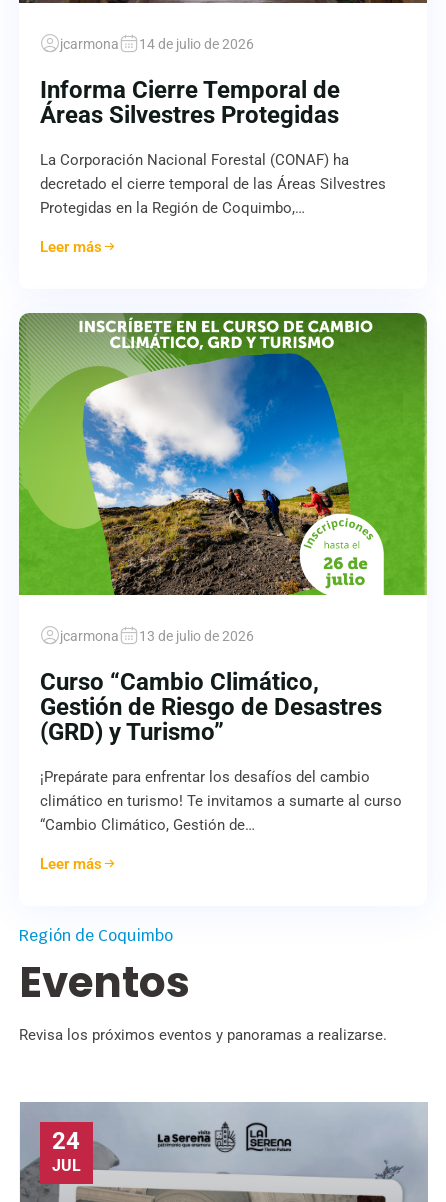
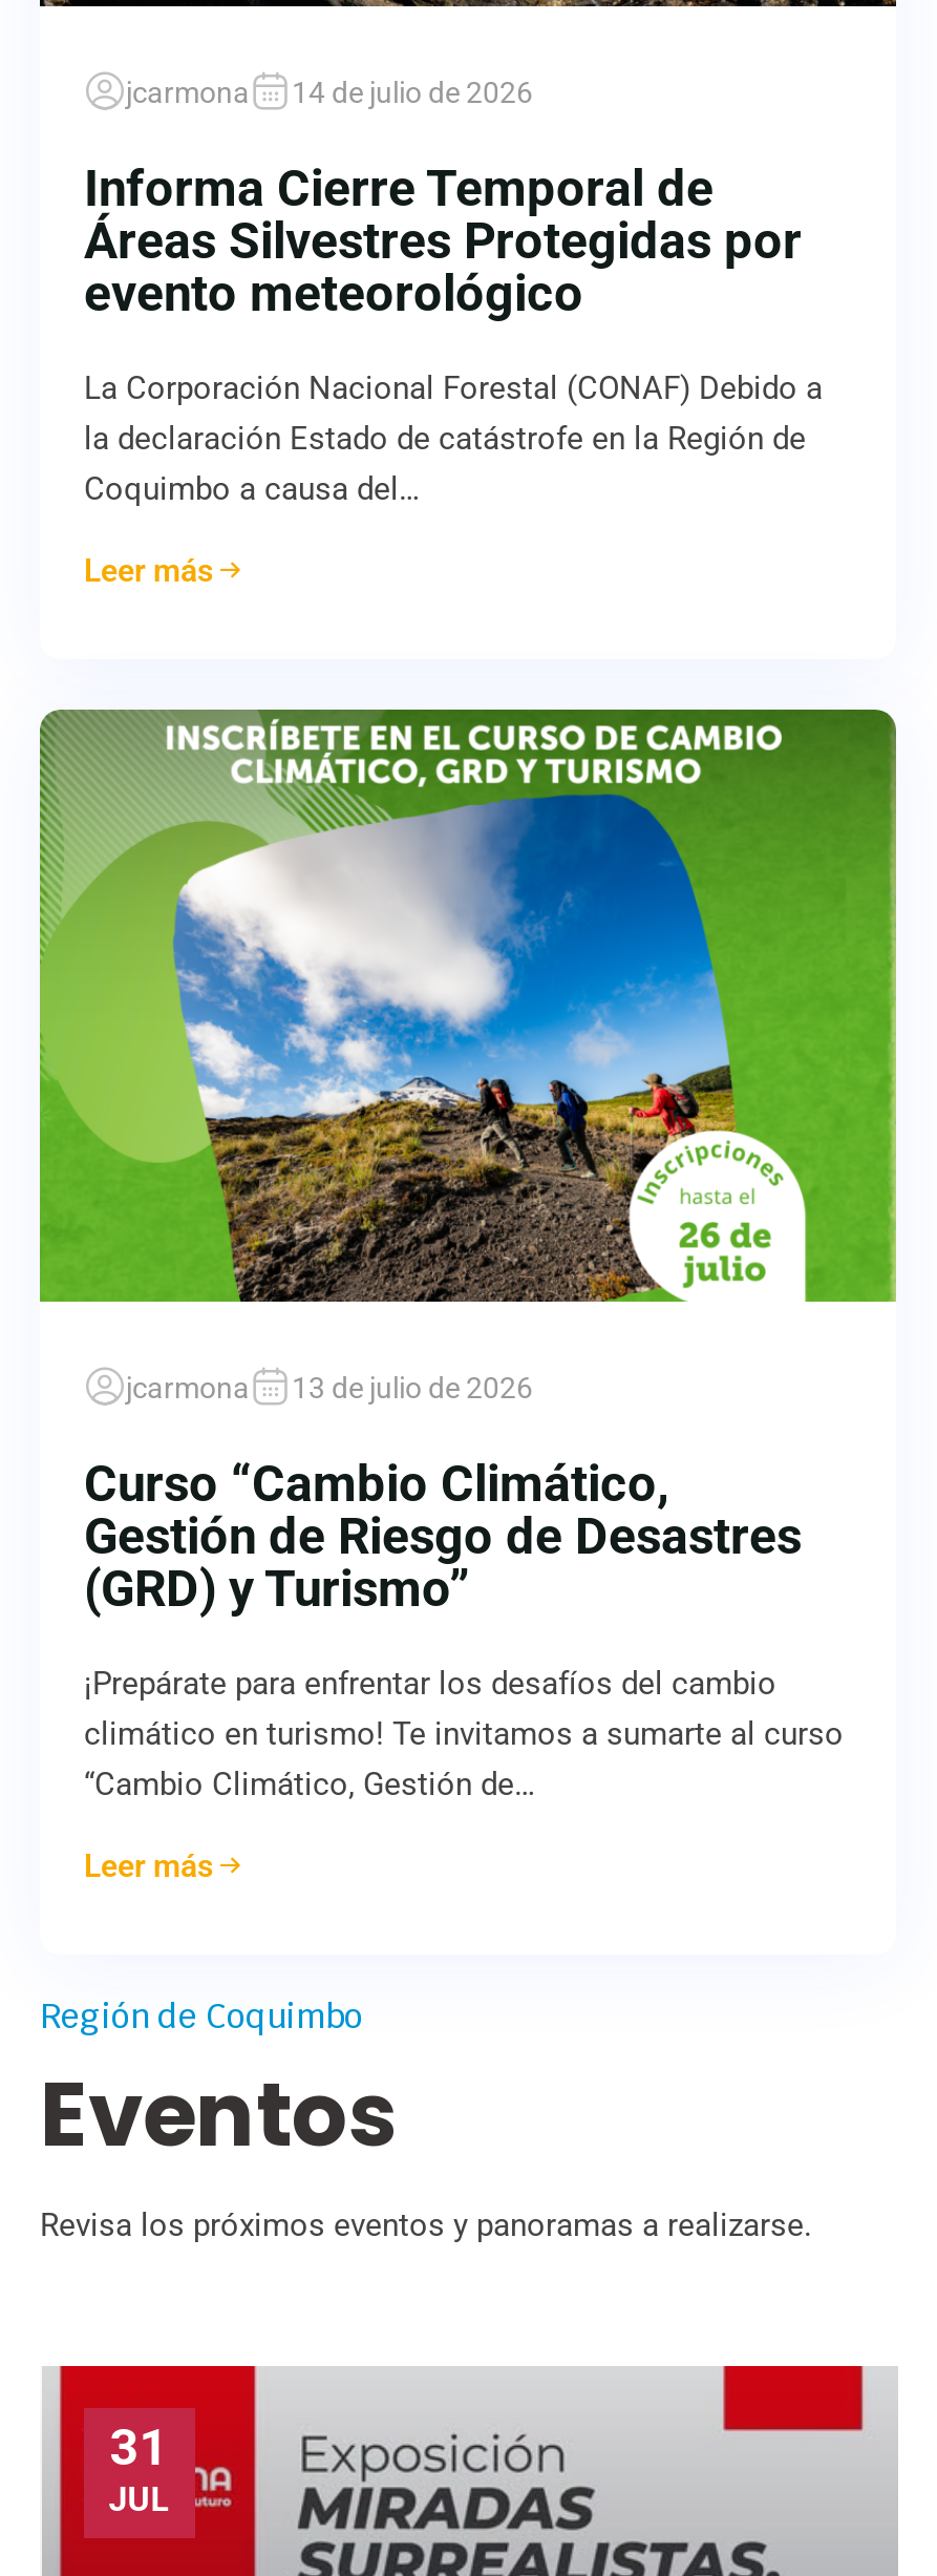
- Áreas Silvestres Protegidas
+ Áreas Silvestres Protegidas por
+ evento meteorológico

- La Corporación Nacional Forestal (CONAF) ha
- decretado el cierre temporal de las Áreas Silvestres
- Protegidas en la Región de Coquimbo,…
+ La Corporación Nacional Forestal (CONAF) Debido a
+ la declaración Estado de catástrofe en la Región de
+ Coquimbo a causa del…

- 24
+ 31
